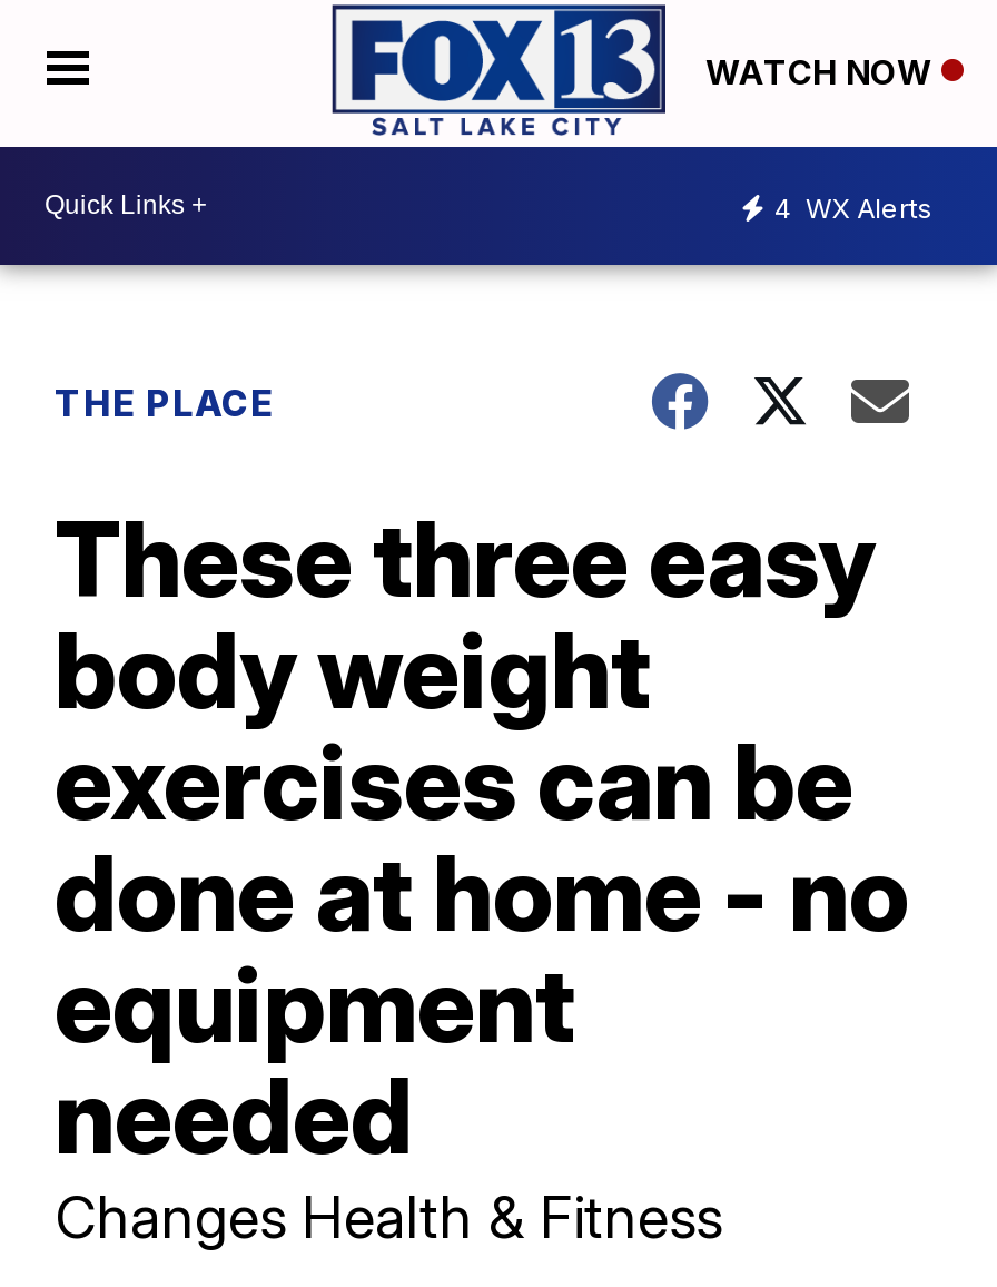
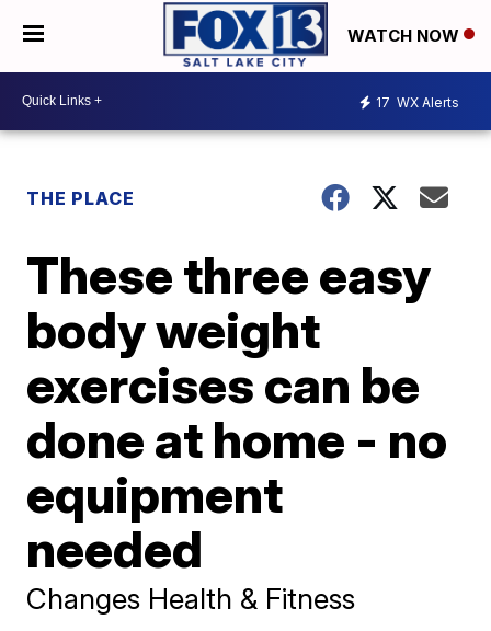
- 4 WX Alerts
+ 17 WX Alerts
